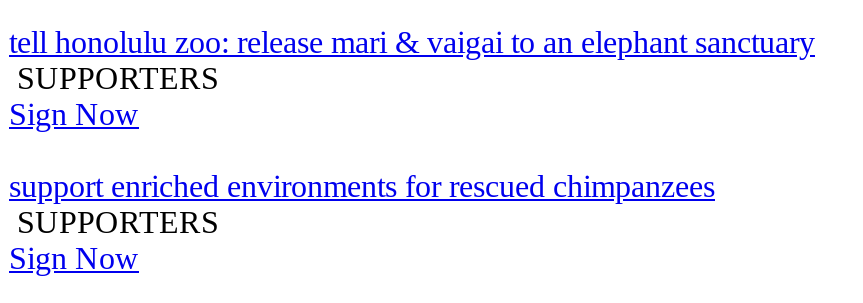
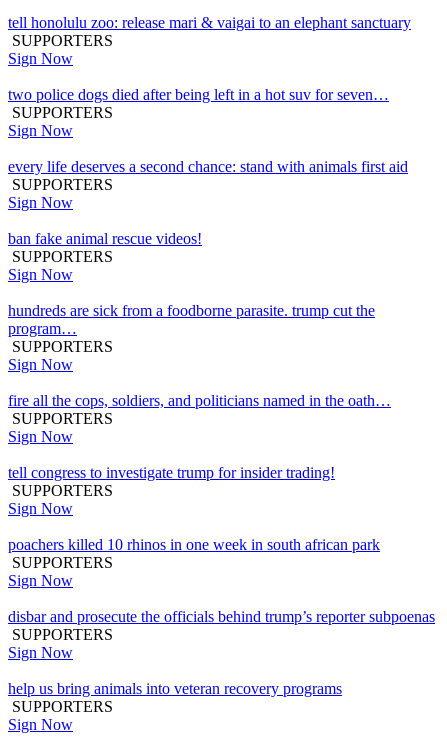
- support enriched environments for rescued chimpanzees
+ two police dogs died after being left in a hot suv for seven…
+ SUPPORTERS
+ Sign Now
+ every life deserves a second chance: stand with animals first aid
+ SUPPORTERS
+ Sign Now
+ ban fake animal rescue videos!
+ SUPPORTERS
+ Sign Now
+ hundreds are sick from a foodborne parasite. trump cut the
+ program…
+ SUPPORTERS
+ Sign Now
+ fire all the cops, soldiers, and politicians named in the oath…
+ SUPPORTERS
+ Sign Now
+ tell congress to investigate trump for insider trading!
+ SUPPORTERS
+ Sign Now
+ poachers killed 10 rhinos in one week in south african park
+ SUPPORTERS
+ Sign Now
+ disbar and prosecute the officials behind trump’s reporter subpoenas
+ SUPPORTERS
+ Sign Now
+ help us bring animals into veteran recovery programs
